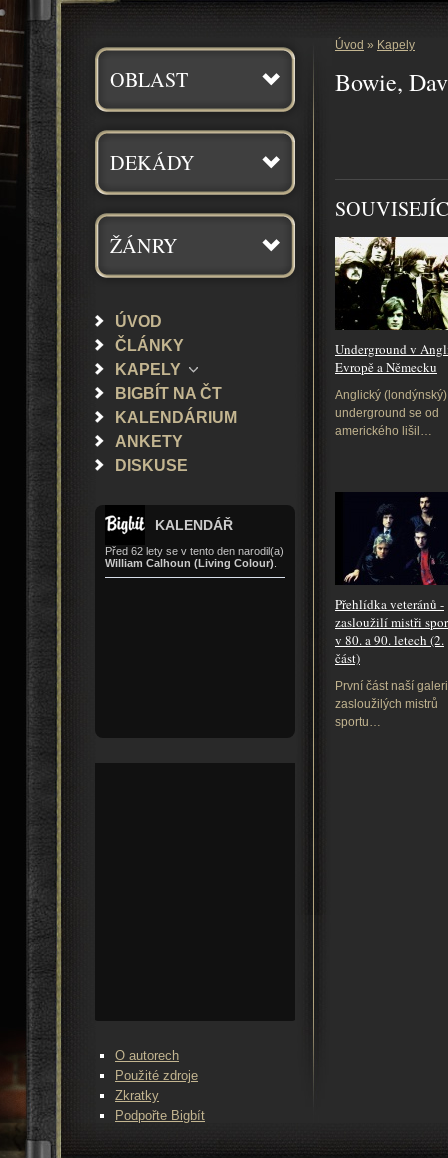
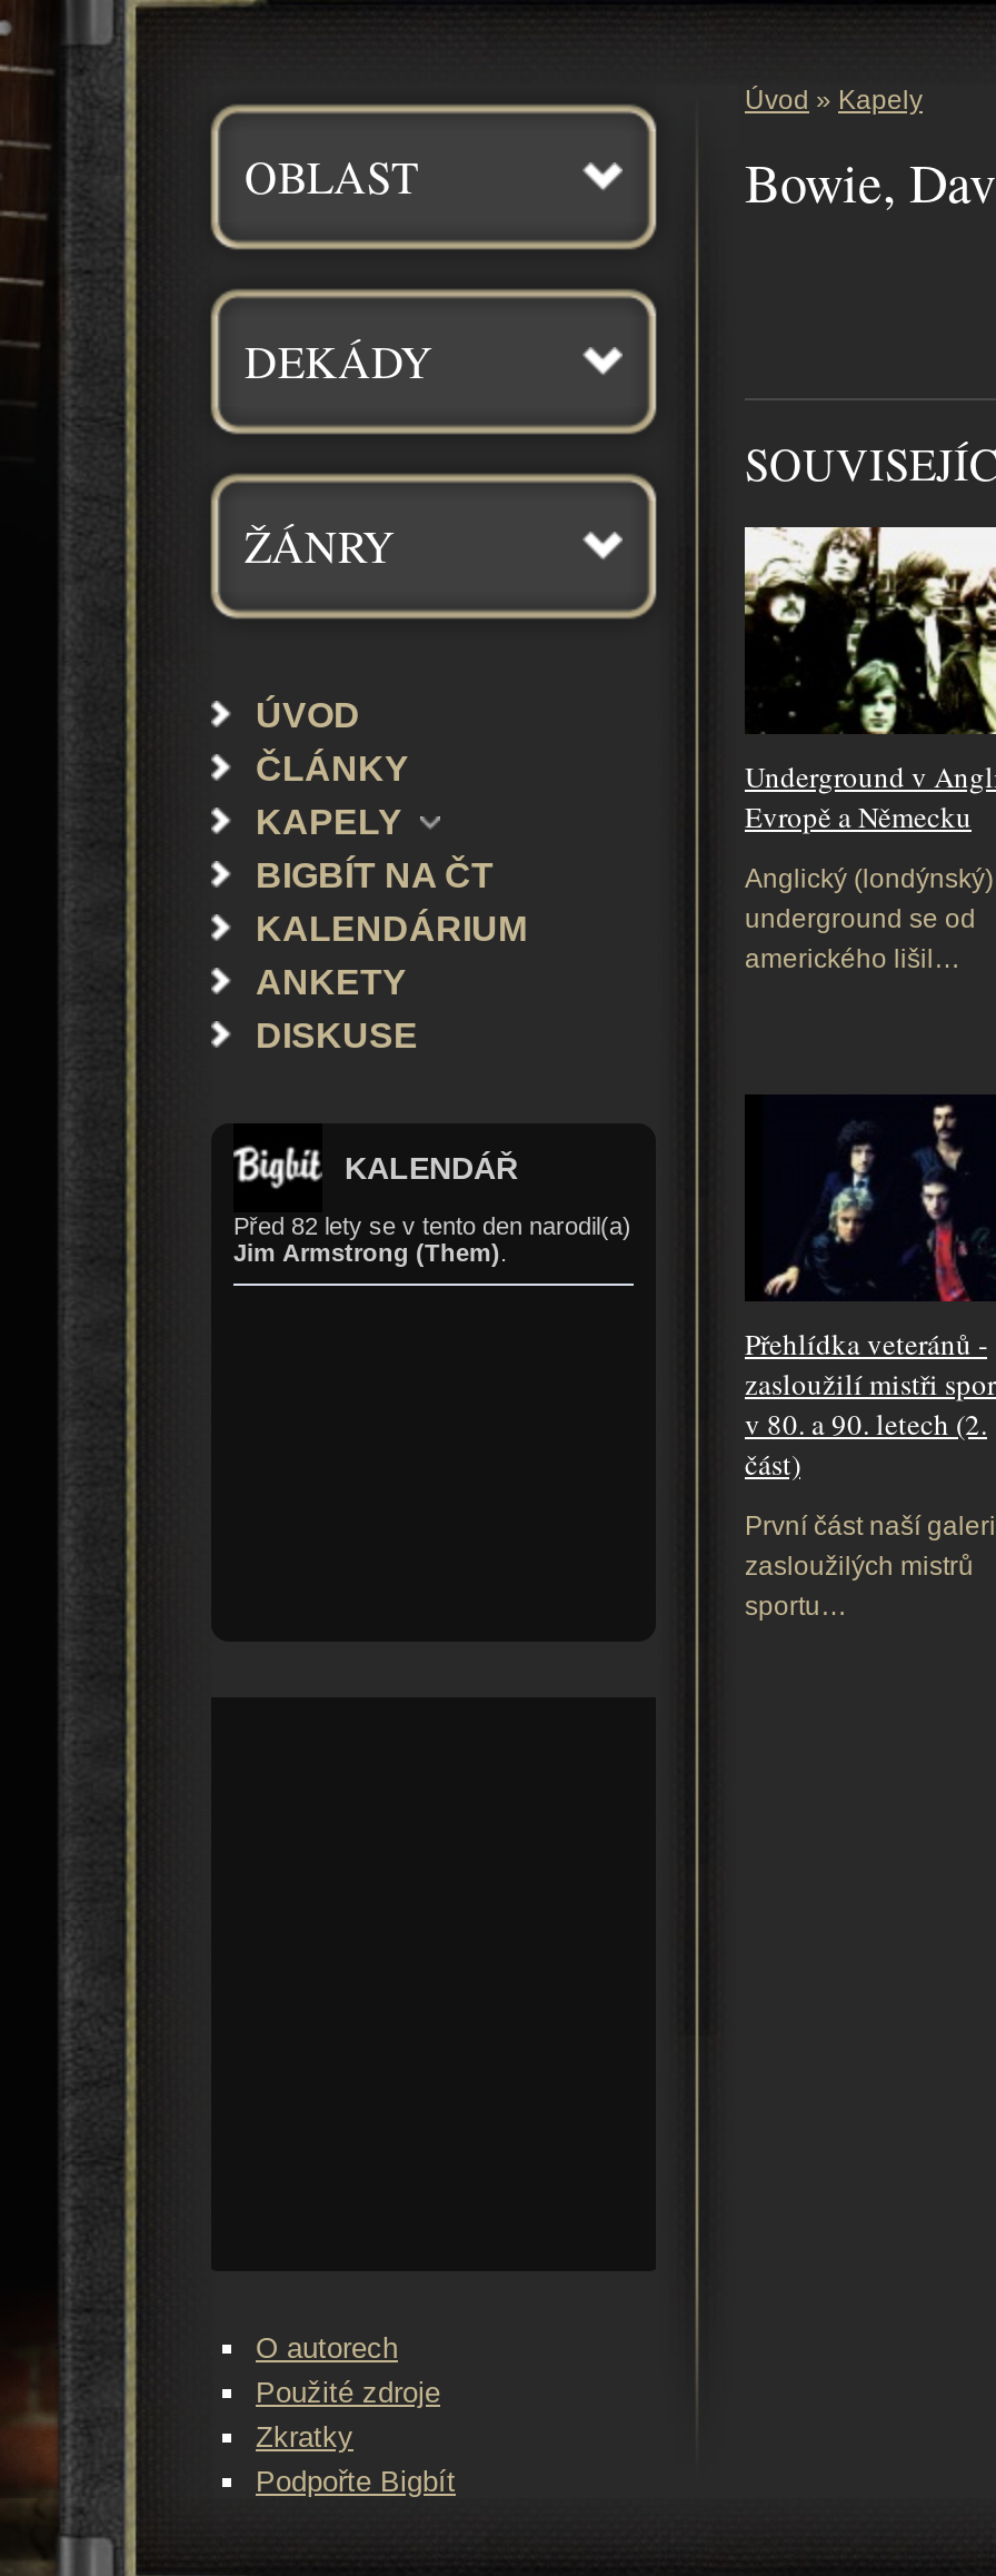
- Před 62 lety se v tento den narodil(a)
- William Calhoun (Living Colour).
+ Před 82 lety se v tento den narodil(a)
+ Jim Armstrong (Them).
